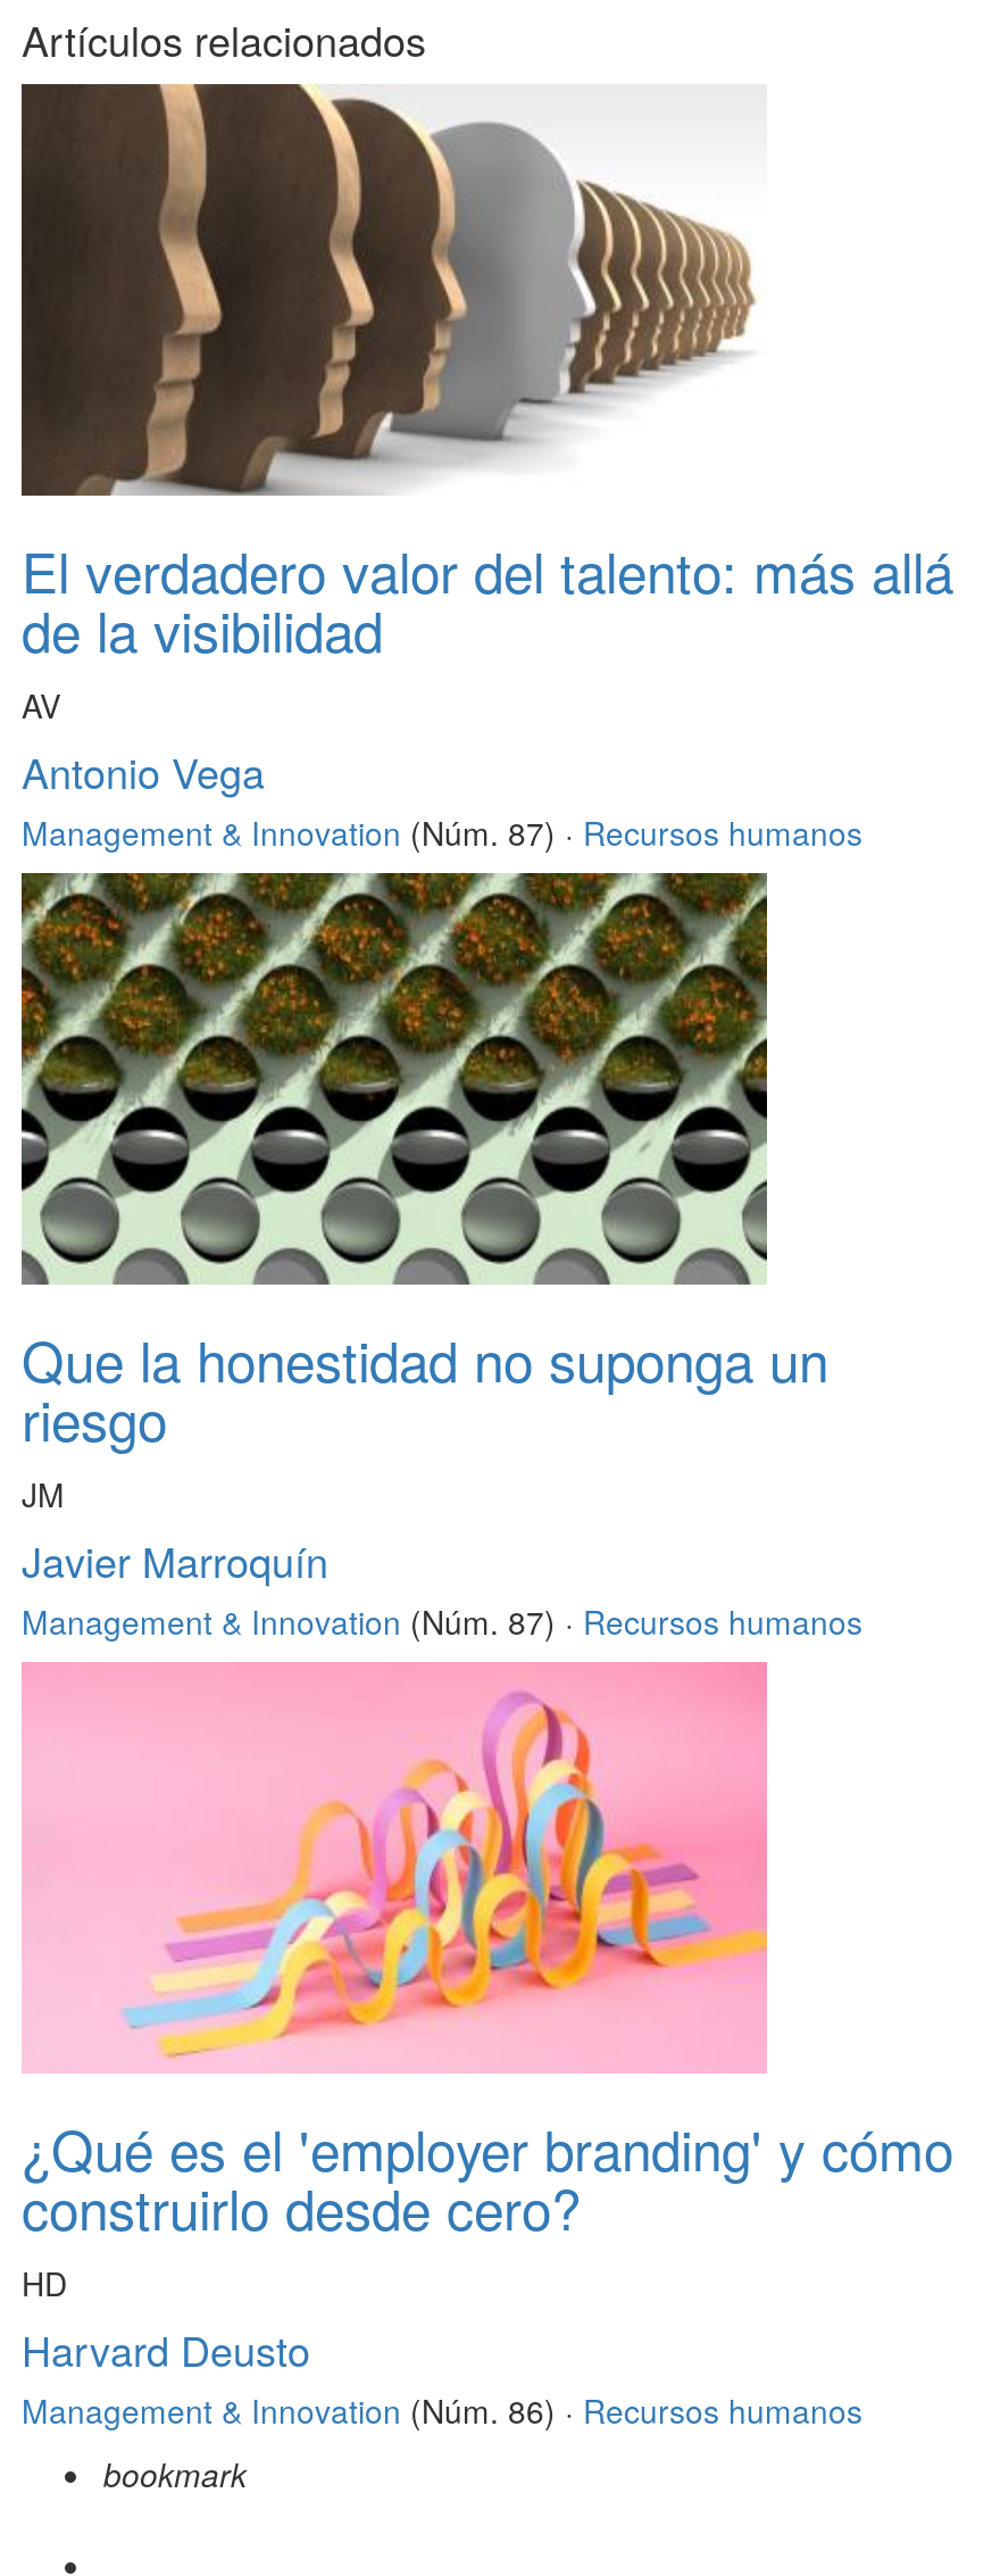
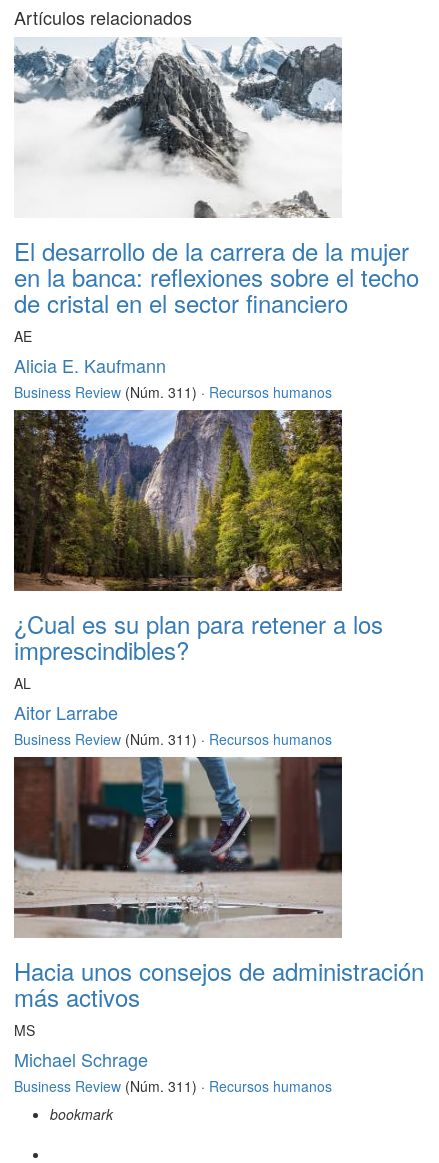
- [image]
- El verdadero valor del talento: más allá
- de la visibilidad
- AV
- Antonio Vega
- Management & Innovation (Núm. 87) · Recursos humanos
+ [image]
+ El desarrollo de la carrera de la mujer
+ en la banca: reflexiones sobre el techo
+ de cristal en el sector financiero
+ AE
+ Alicia E. Kaufmann
+ Business Review (Núm. 311) · Recursos humanos

- [image]
- Que la honestidad no suponga un
- riesgo
- JM
- Javier Marroquín
- Management & Innovation (Núm. 87) · Recursos humanos
+ [image]
+ ¿Cual es su plan para retener a los
+ imprescindibles?
+ AL
+ Aitor Larrabe
+ Business Review (Núm. 311) · Recursos humanos

- [image]
- ¿Qué es el 'employer branding' y cómo
- construirlo desde cero?
- HD
- Harvard Deusto
- Management & Innovation (Núm. 86) · Recursos humanos
+ [image]
+ Hacia unos consejos de administración
+ más activos
+ MS
+ Michael Schrage
+ Business Review (Núm. 311) · Recursos humanos
